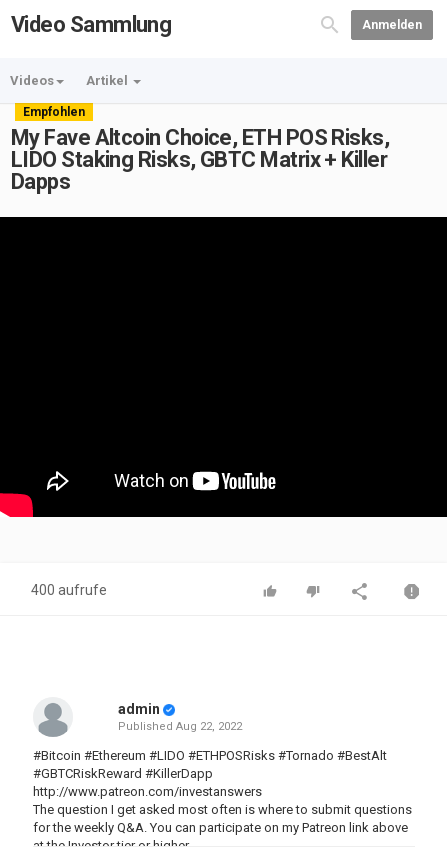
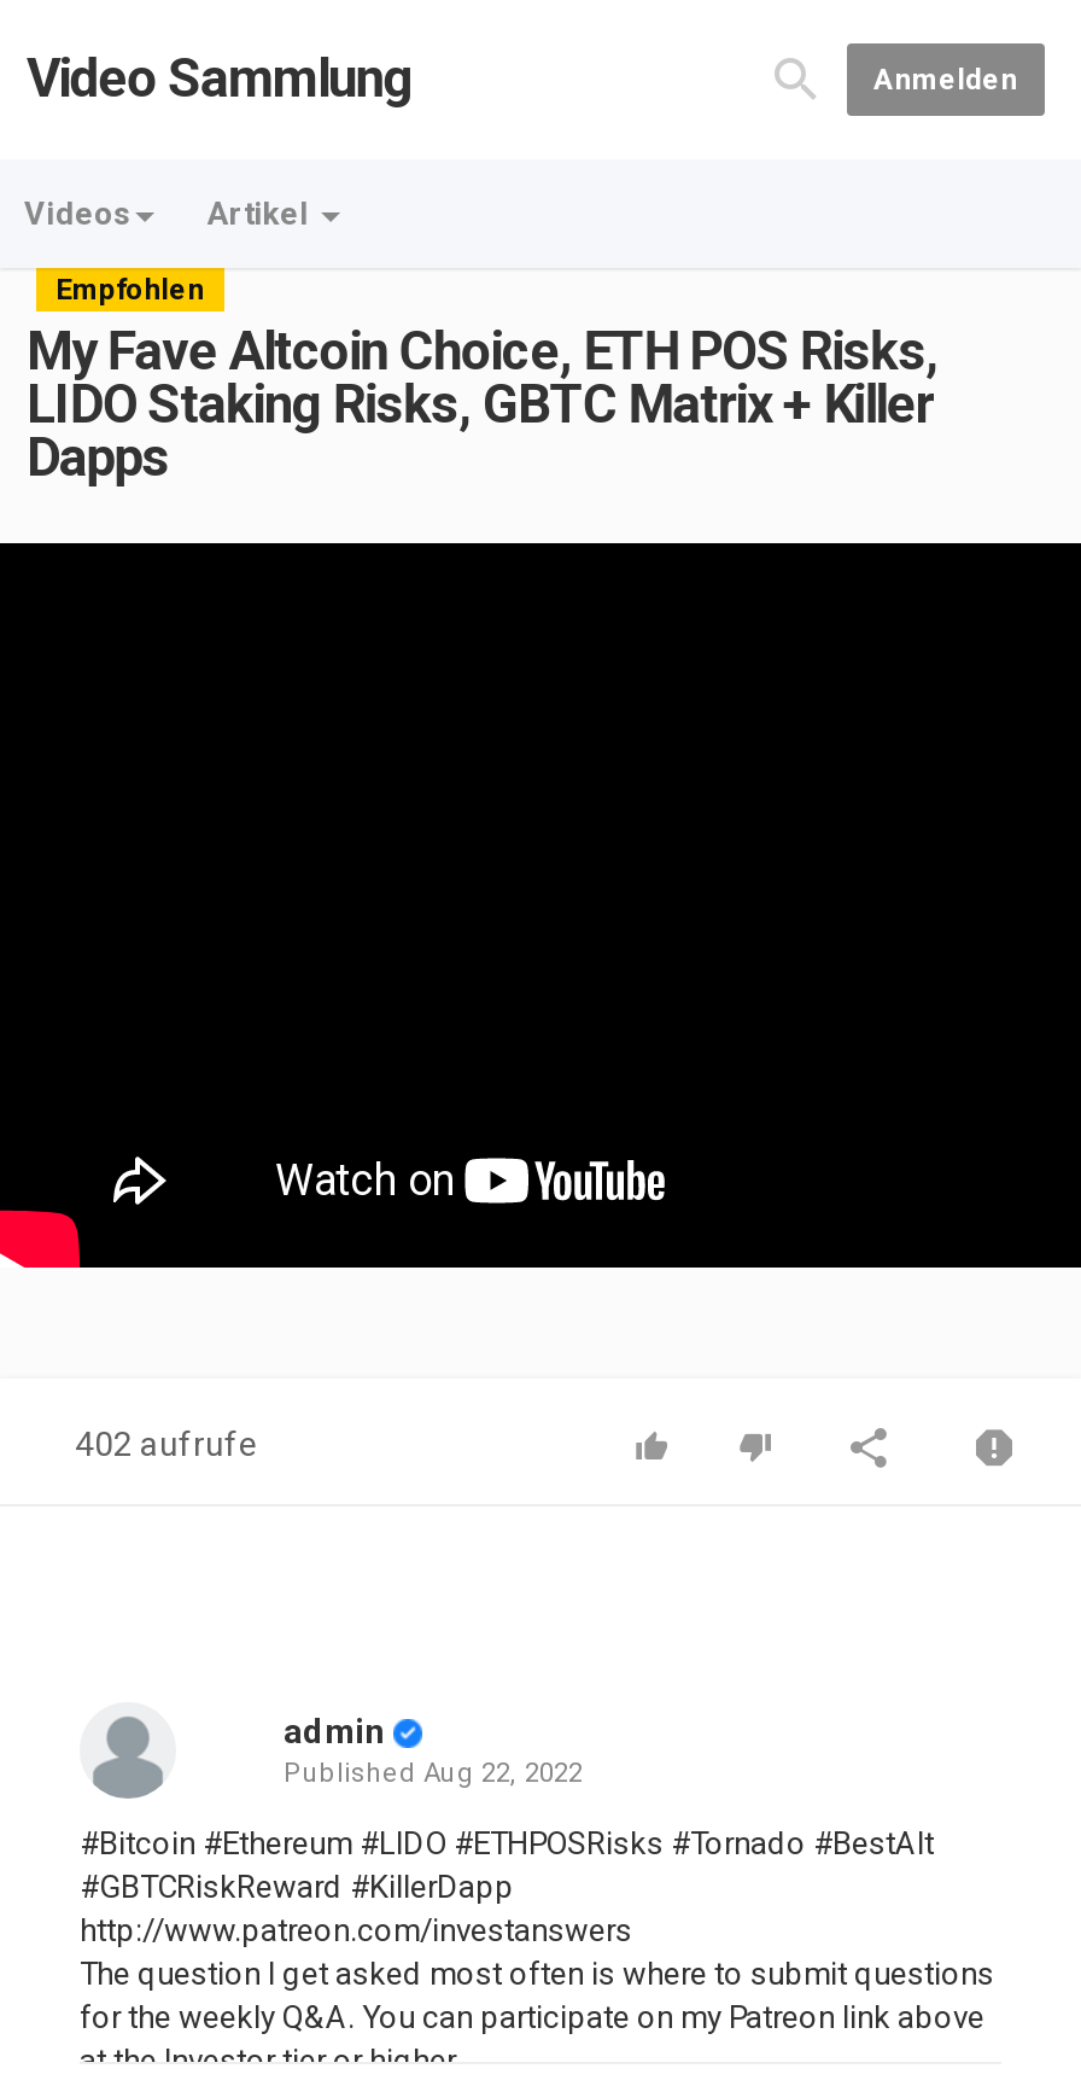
- 400 aufrufe
+ 402 aufrufe
